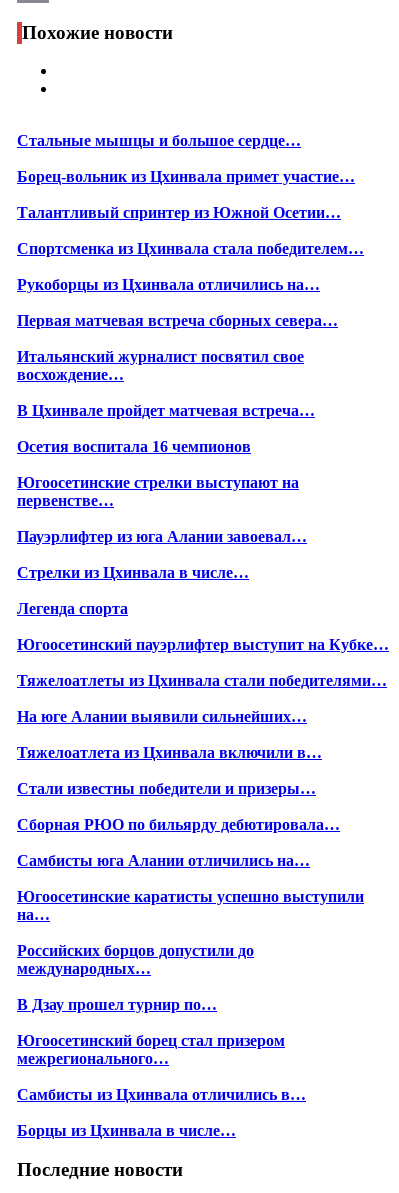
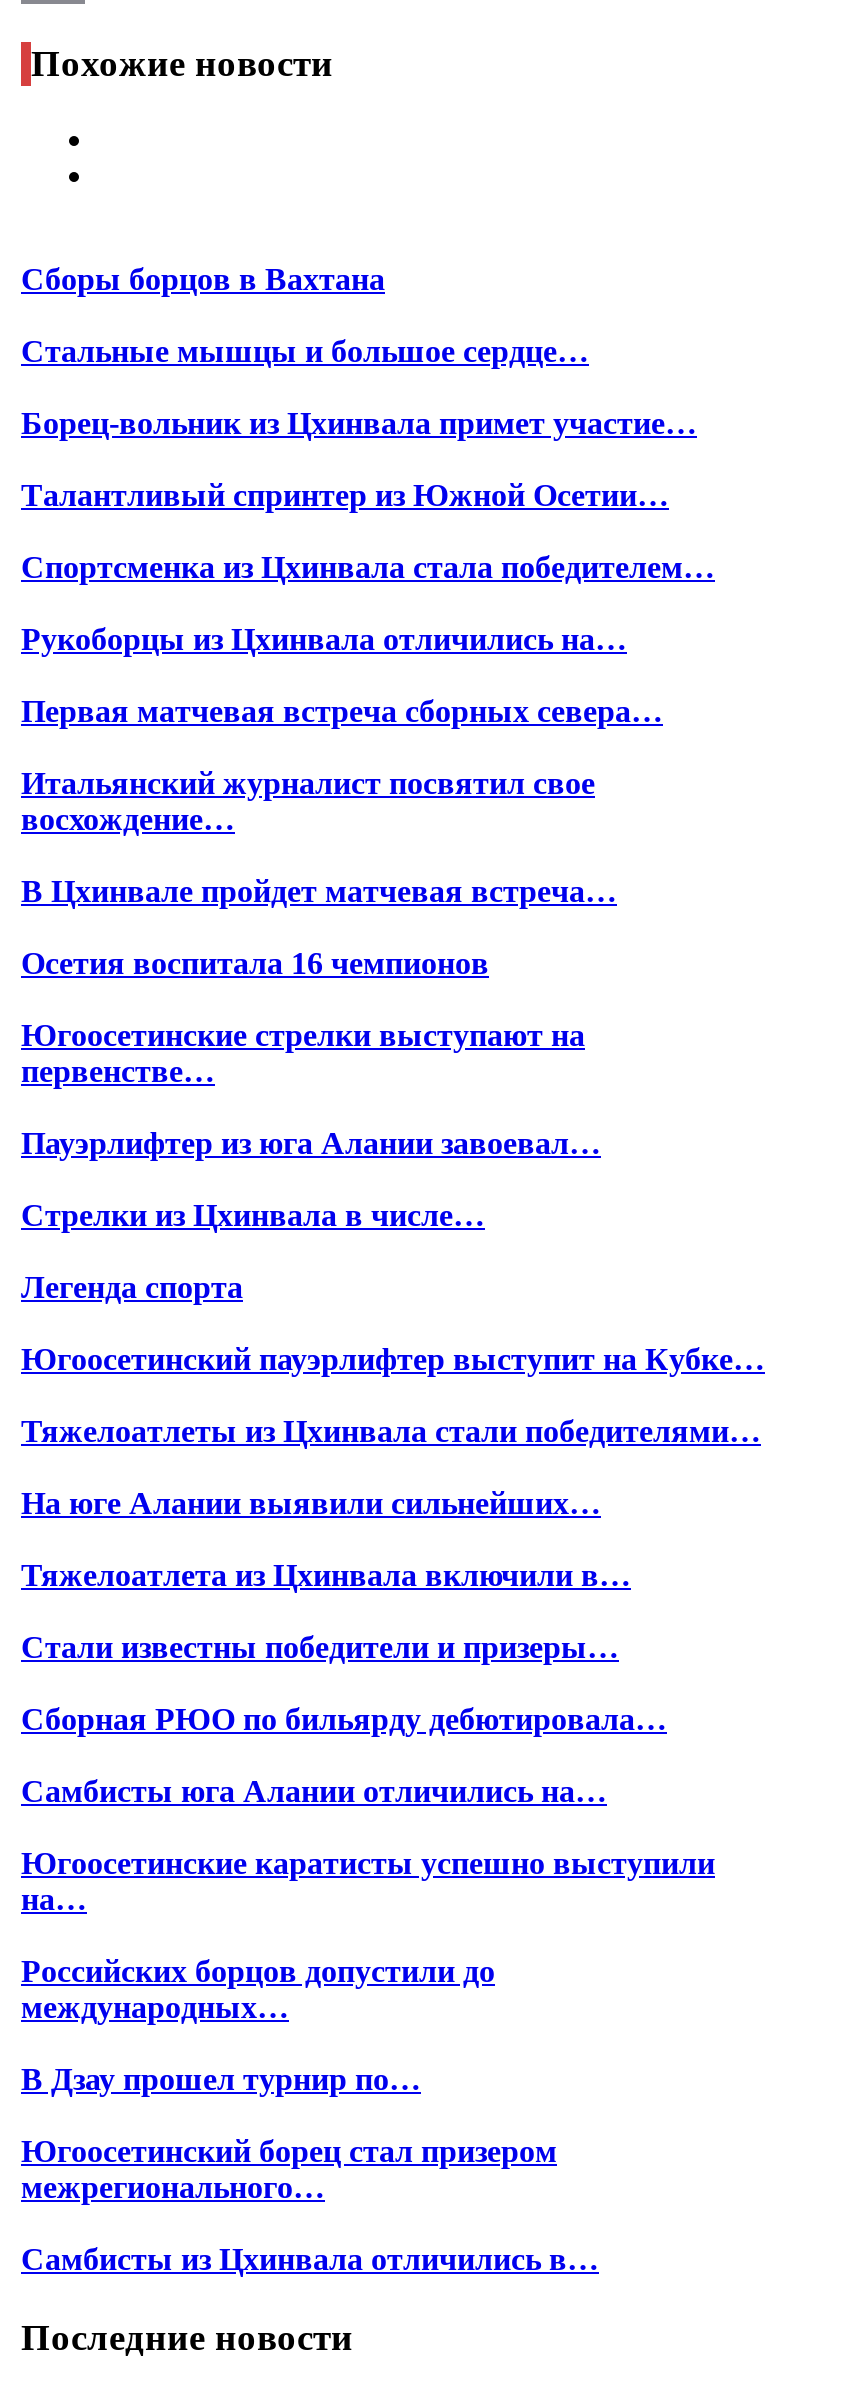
+ Сборы борцов в Вахтана

moved down: Стальные мышцы и большое сердце… | Борец-вольник из Цхинвала примет участие… | Талантливый спринтер из Южной Осетии… | ... | межрегионального… | Самбисты из Цхинвала отличились в…

- Борцы из Цхинвала в числе…
